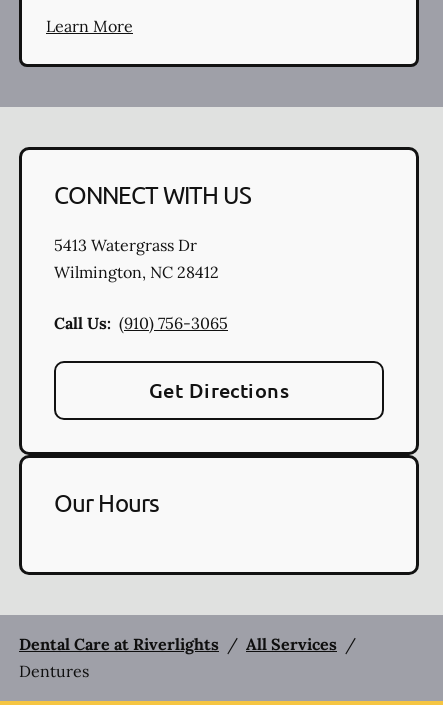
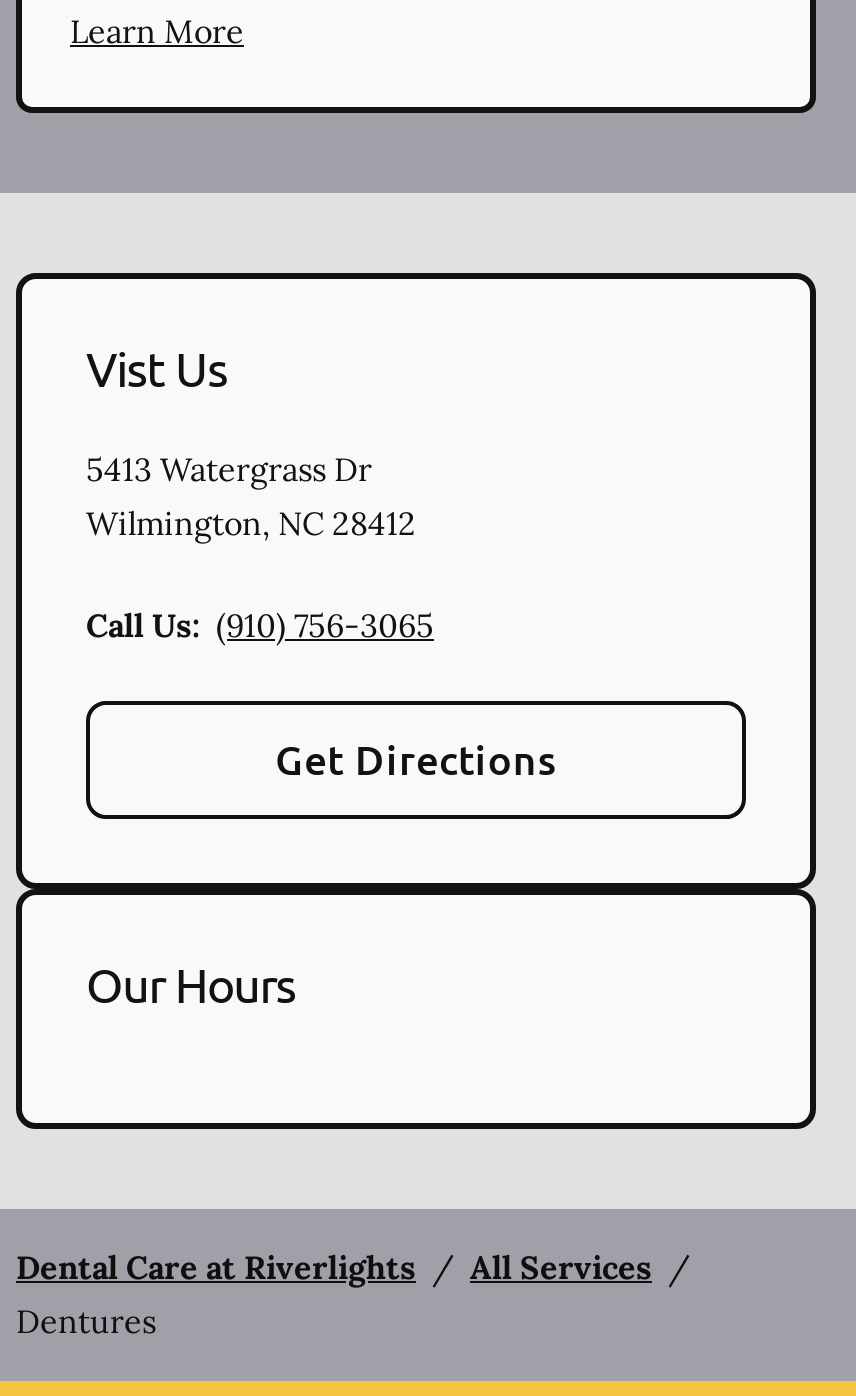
- CONNECT WITH US
+ Vist Us
